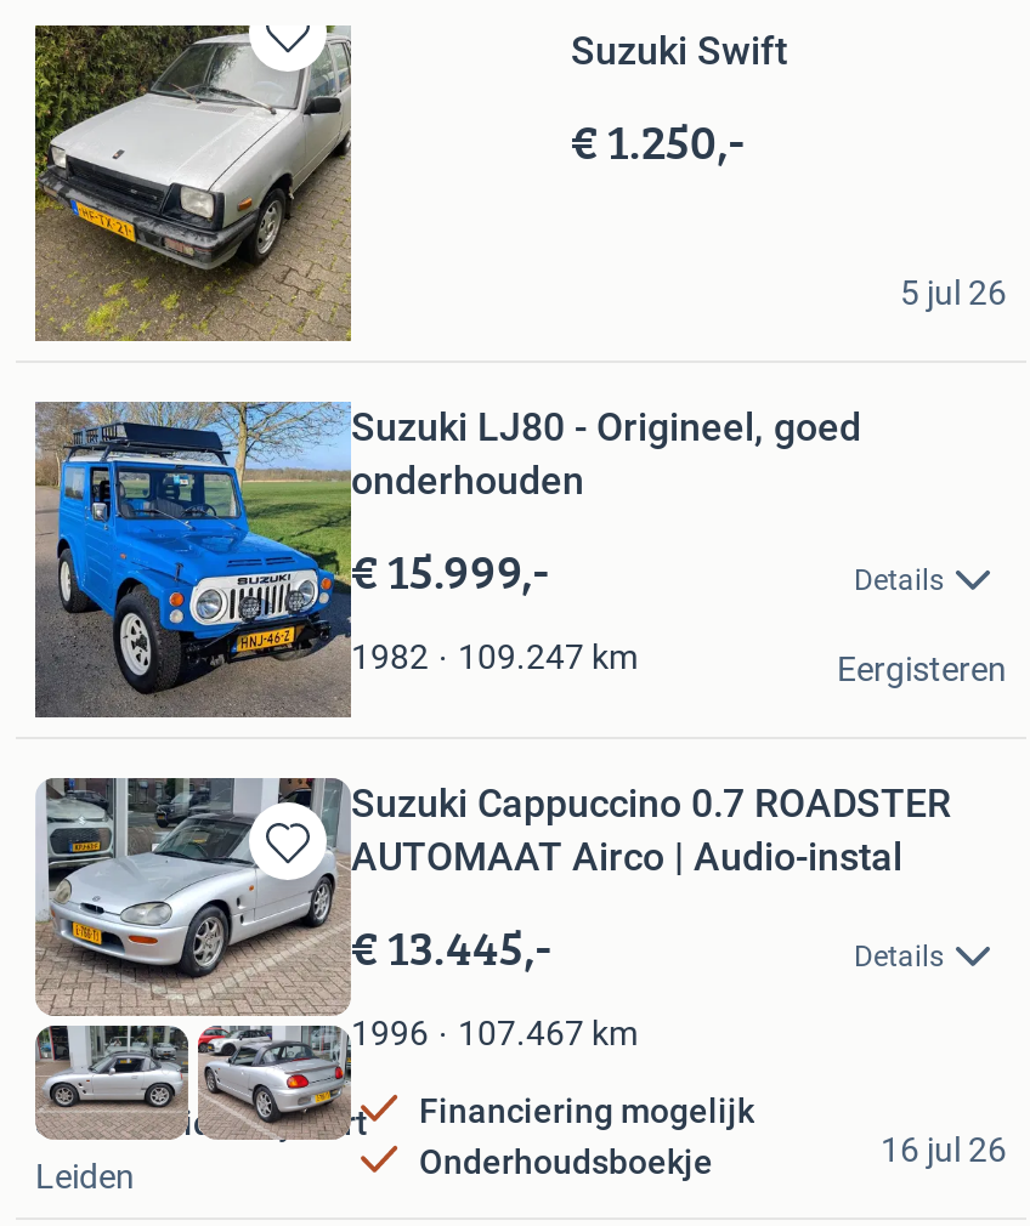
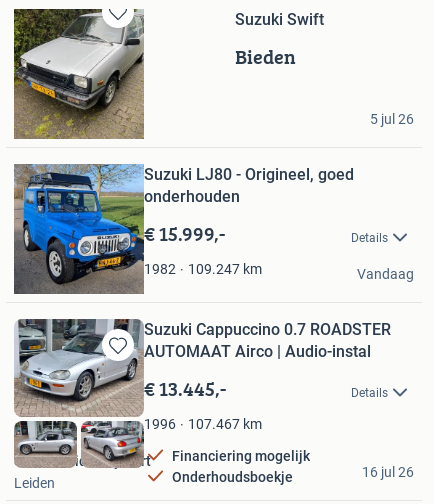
- € 1.250,-
+ Bieden

- Eergisteren
+ Vandaag
